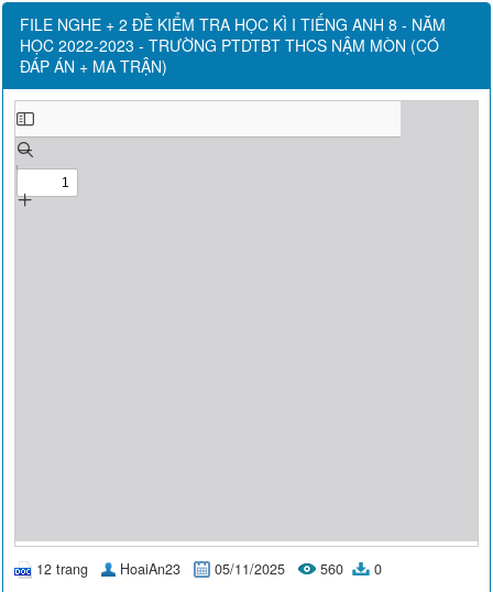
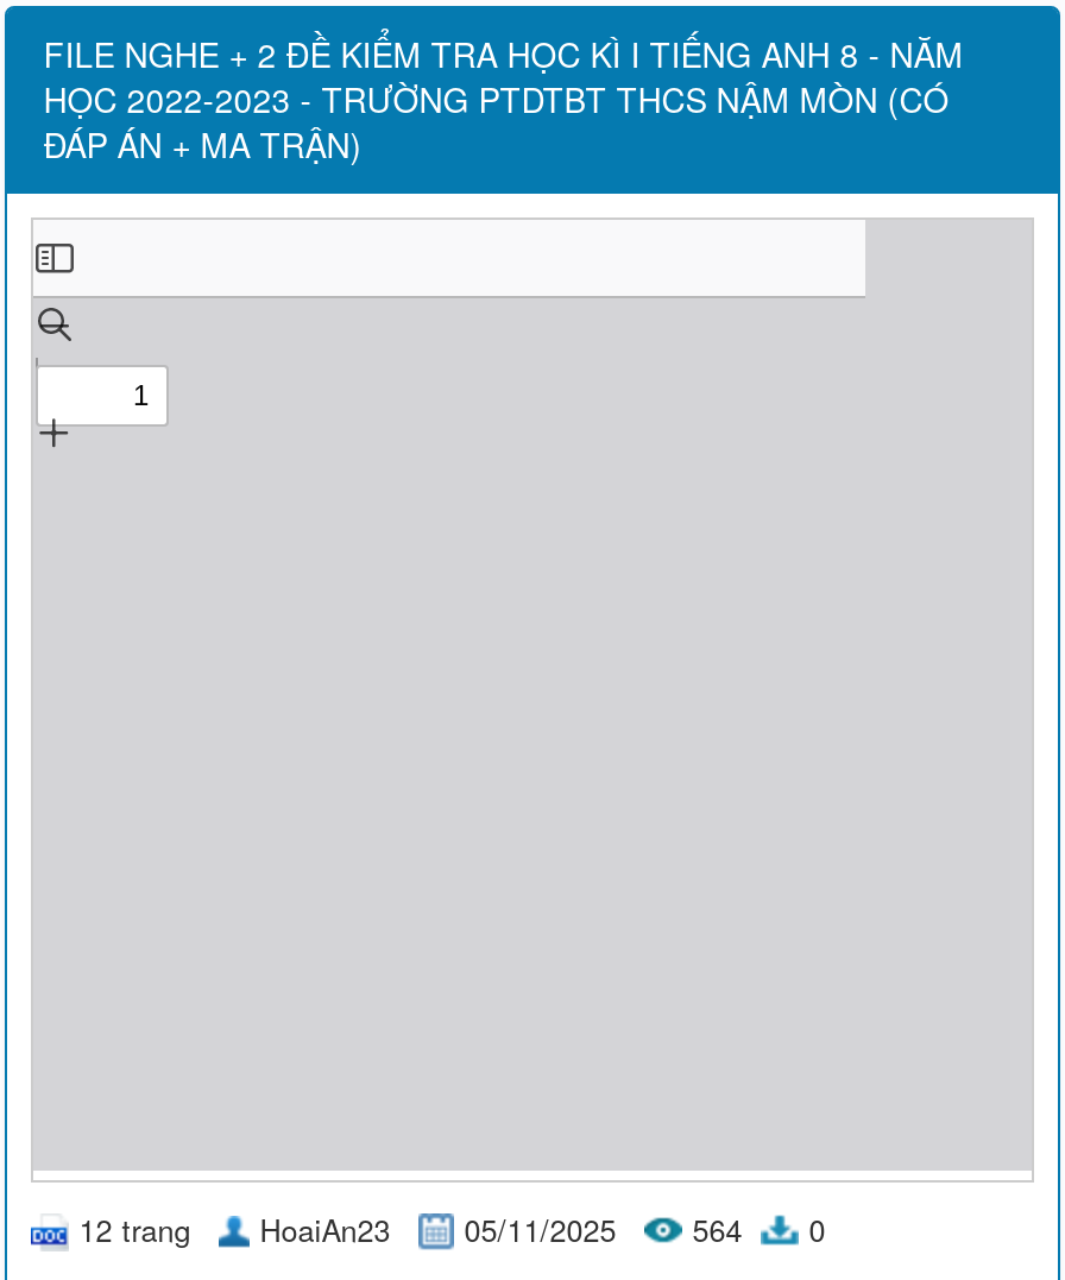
- 12 trang HoaiAn23 05/11/2025 560 0
+ 12 trang HoaiAn23 05/11/2025 564 0
